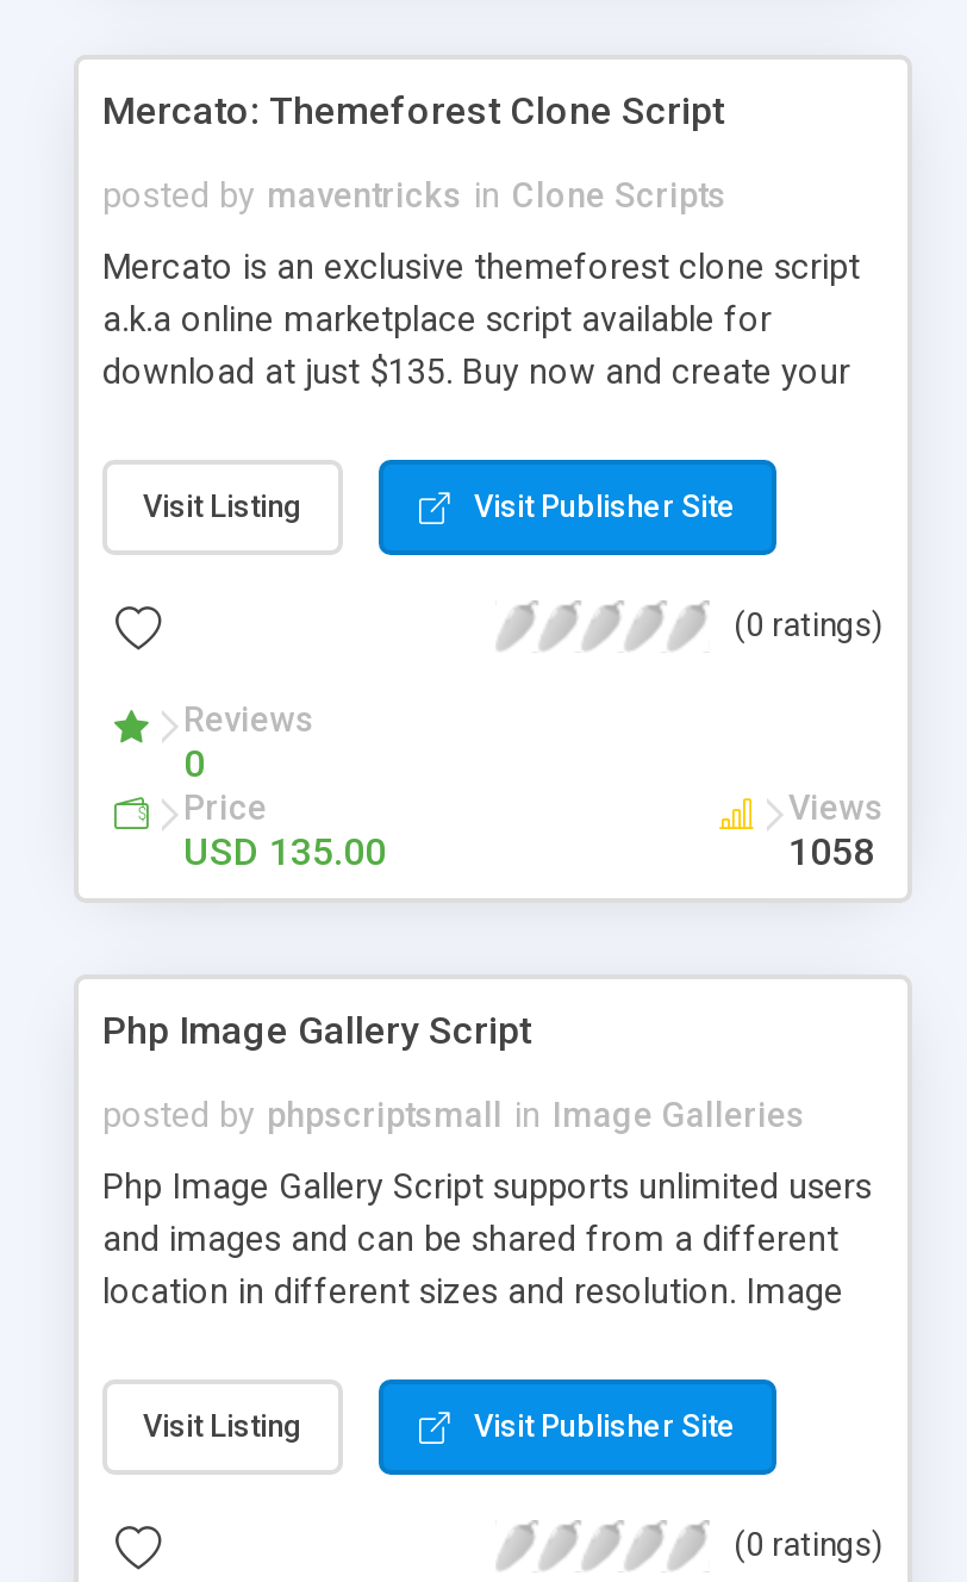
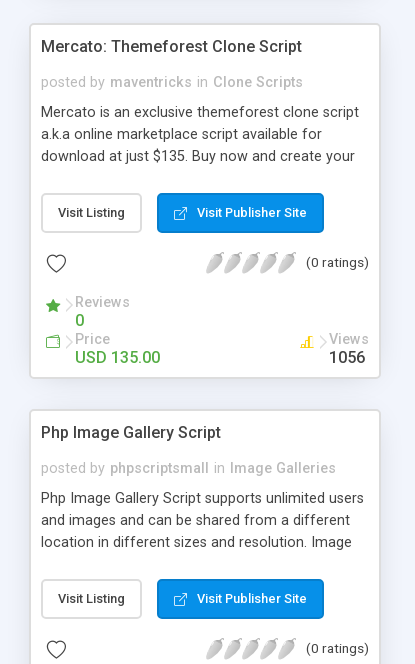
- 1058
+ 1056
